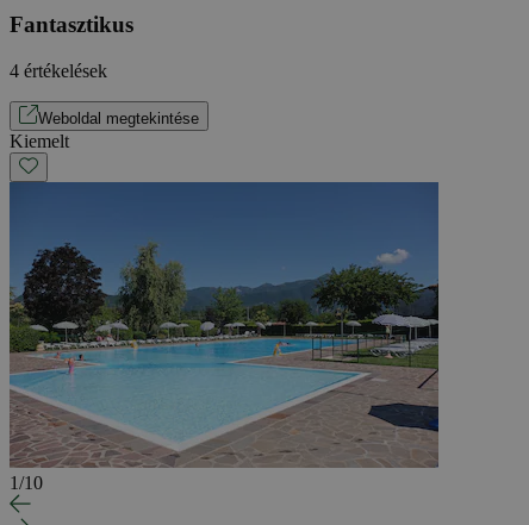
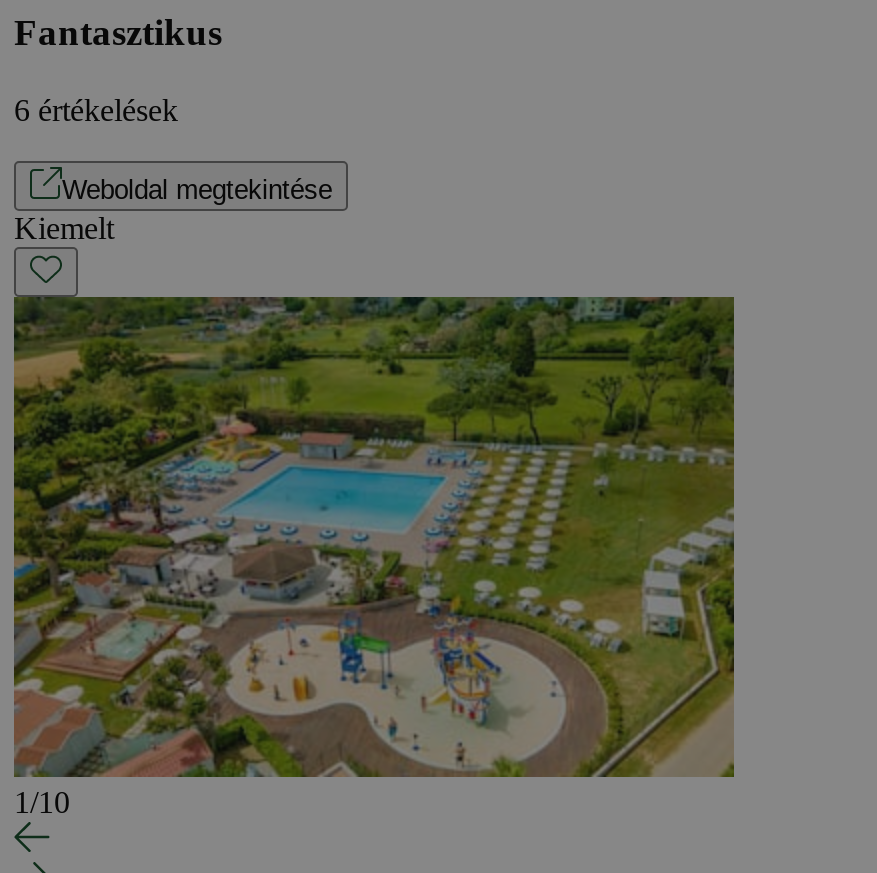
- 4 értékelések
+ 6 értékelések

- [image]
+ [image]
